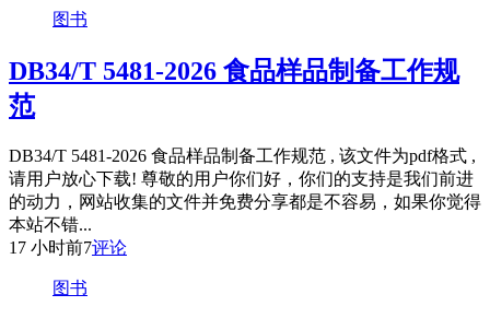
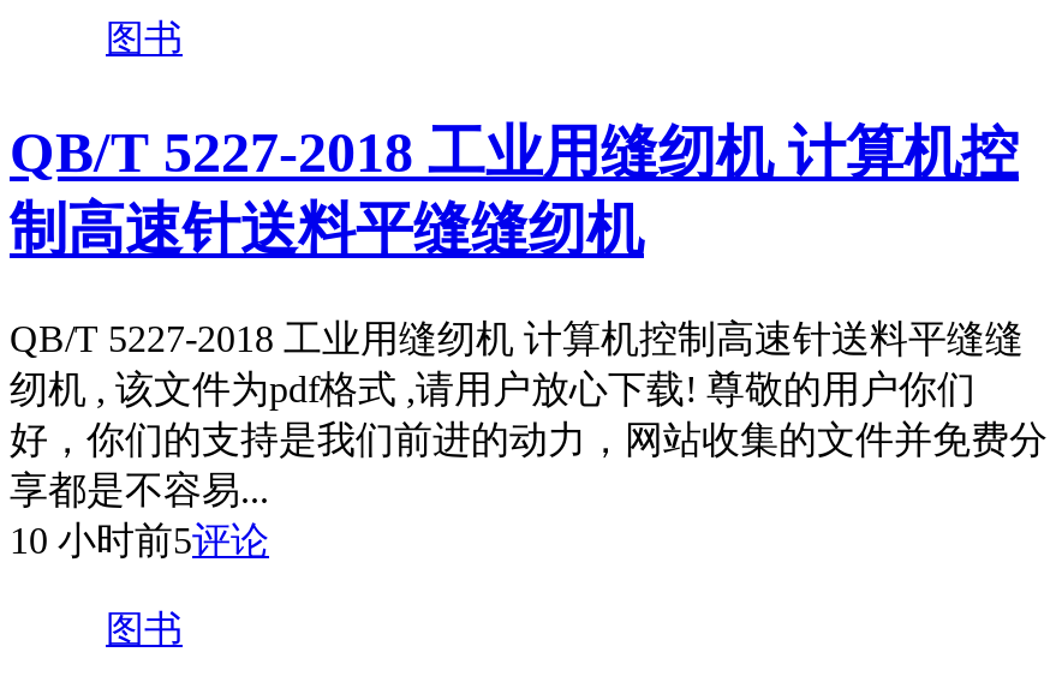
- DB34/T 5481-2026 食品样品制备工作规
- 范
+ QB/T 5227-2018 工业用缝纫机 计算机控
+ 制高速针送料平缝缝纫机

- DB34/T 5481-2026 食品样品制备工作规范 , 该文件为pdf格式 ,
- 请用户放心下载! 尊敬的用户你们好，你们的支持是我们前进
- 的动力，网站收集的文件并免费分享都是不容易，如果你觉得
- 本站不错...
- 17 小时前7评论
+ QB/T 5227-2018 工业用缝纫机 计算机控制高速针送料平缝缝
+ 纫机 , 该文件为pdf格式 ,请用户放心下载! 尊敬的用户你们
+ 好，你们的支持是我们前进的动力，网站收集的文件并免费分
+ 享都是不容易...
+ 10 小时前5评论
